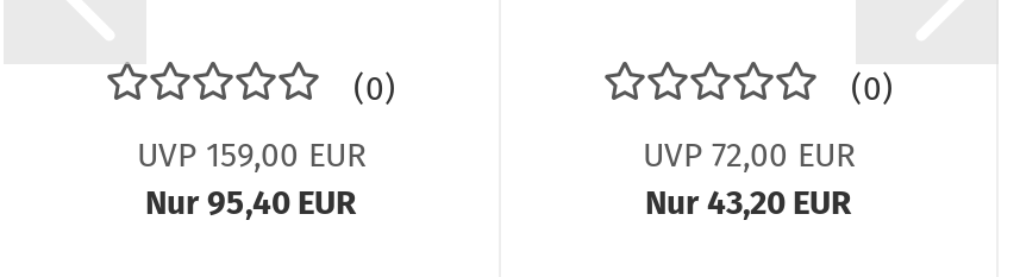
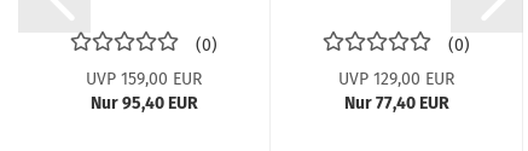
- UVP 72,00 EUR
+ UVP 129,00 EUR

- Nur 43,20 EUR
+ Nur 77,40 EUR
